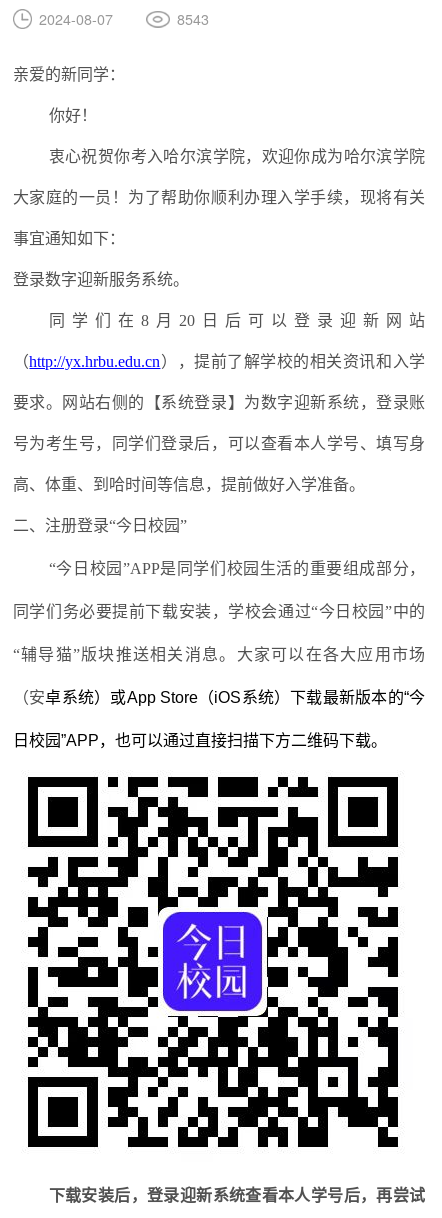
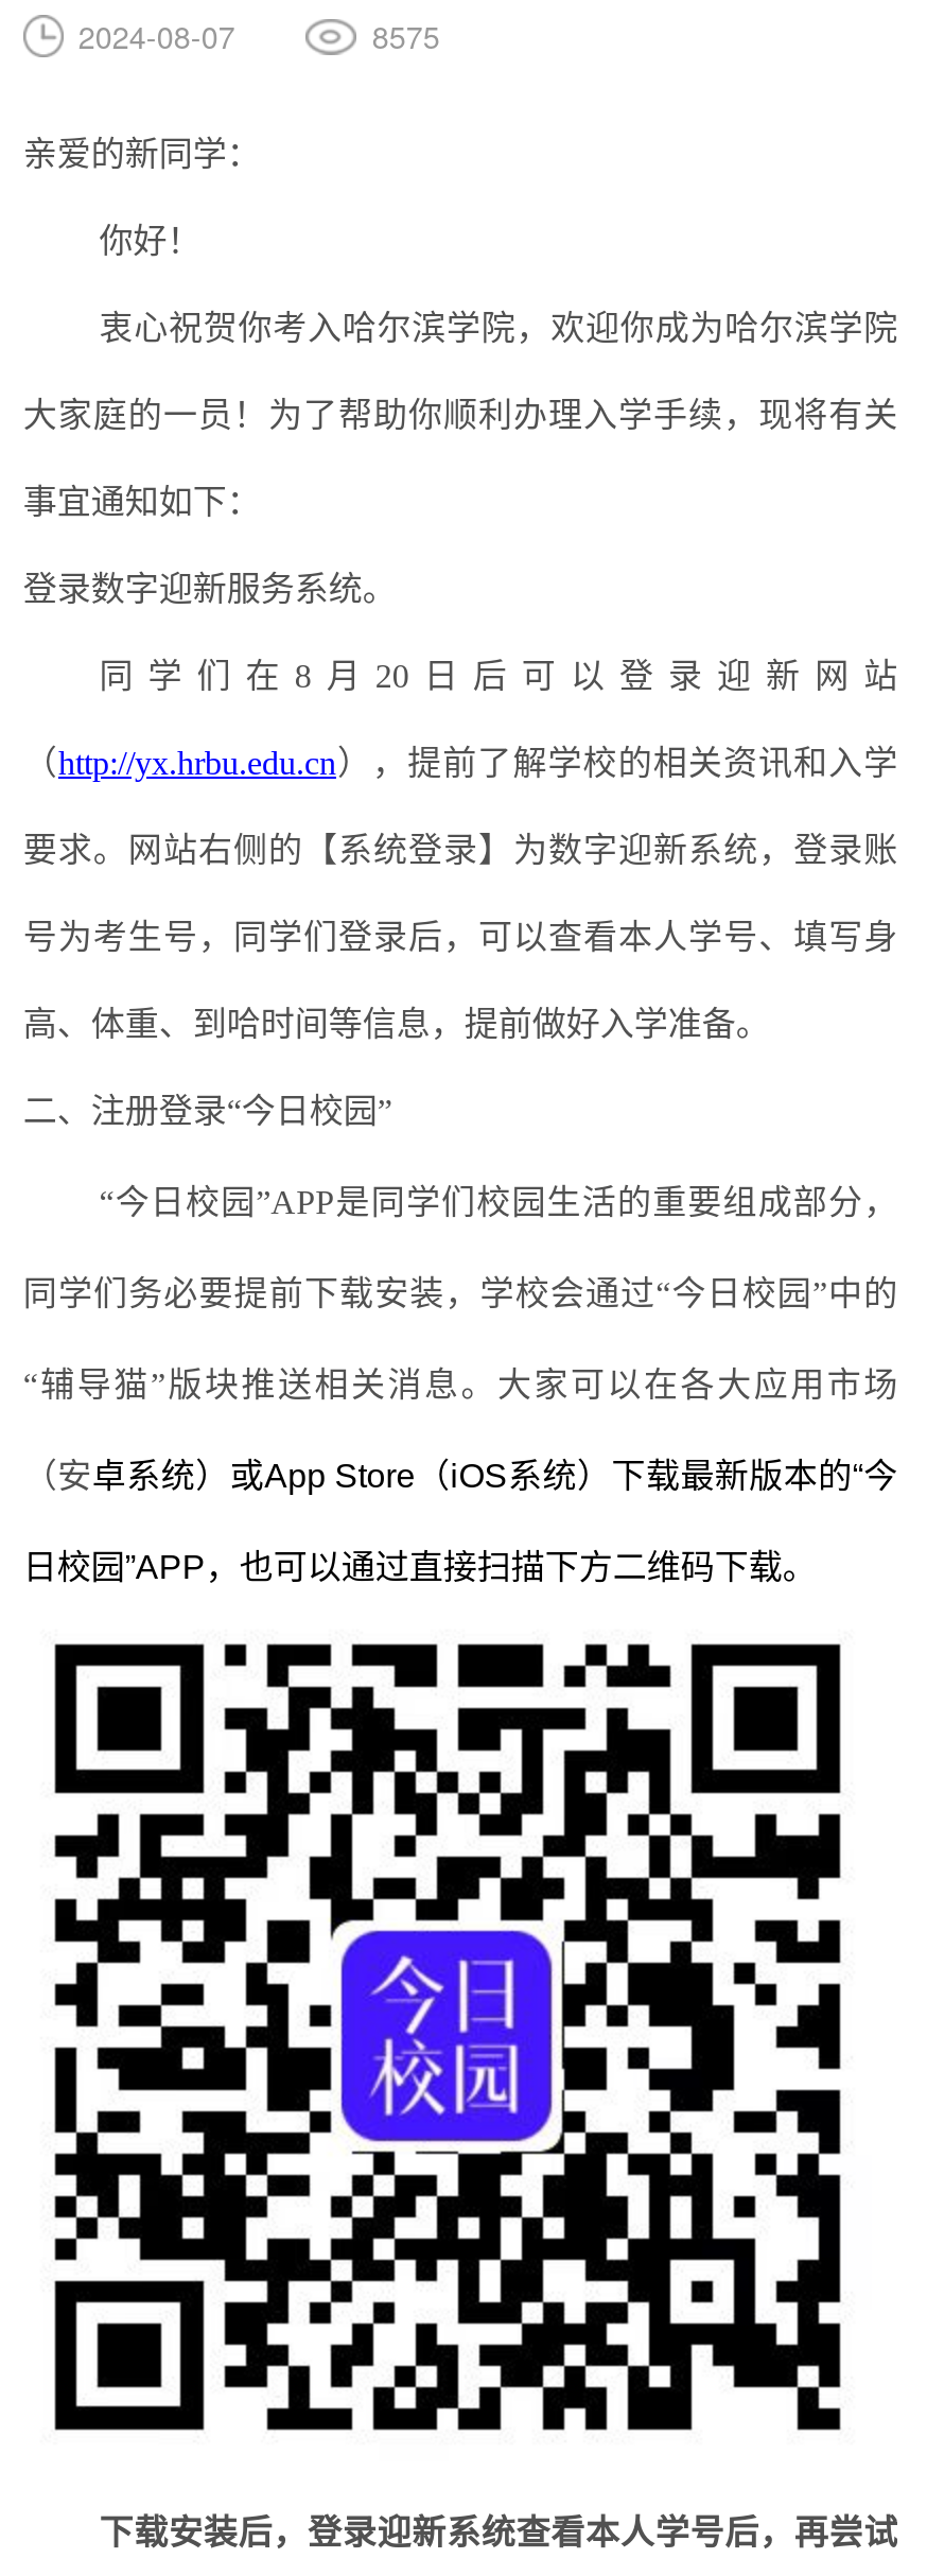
- 8543
+ 8575
